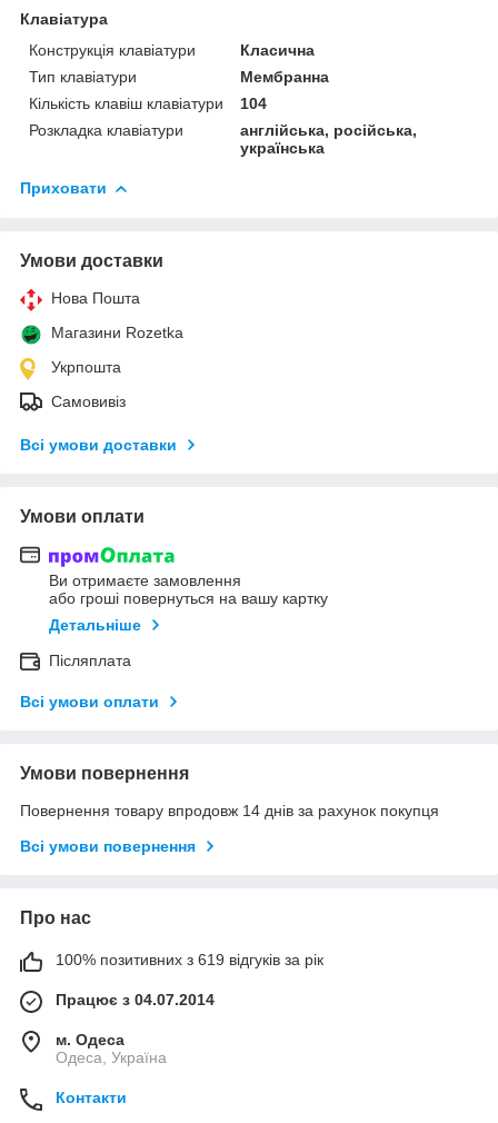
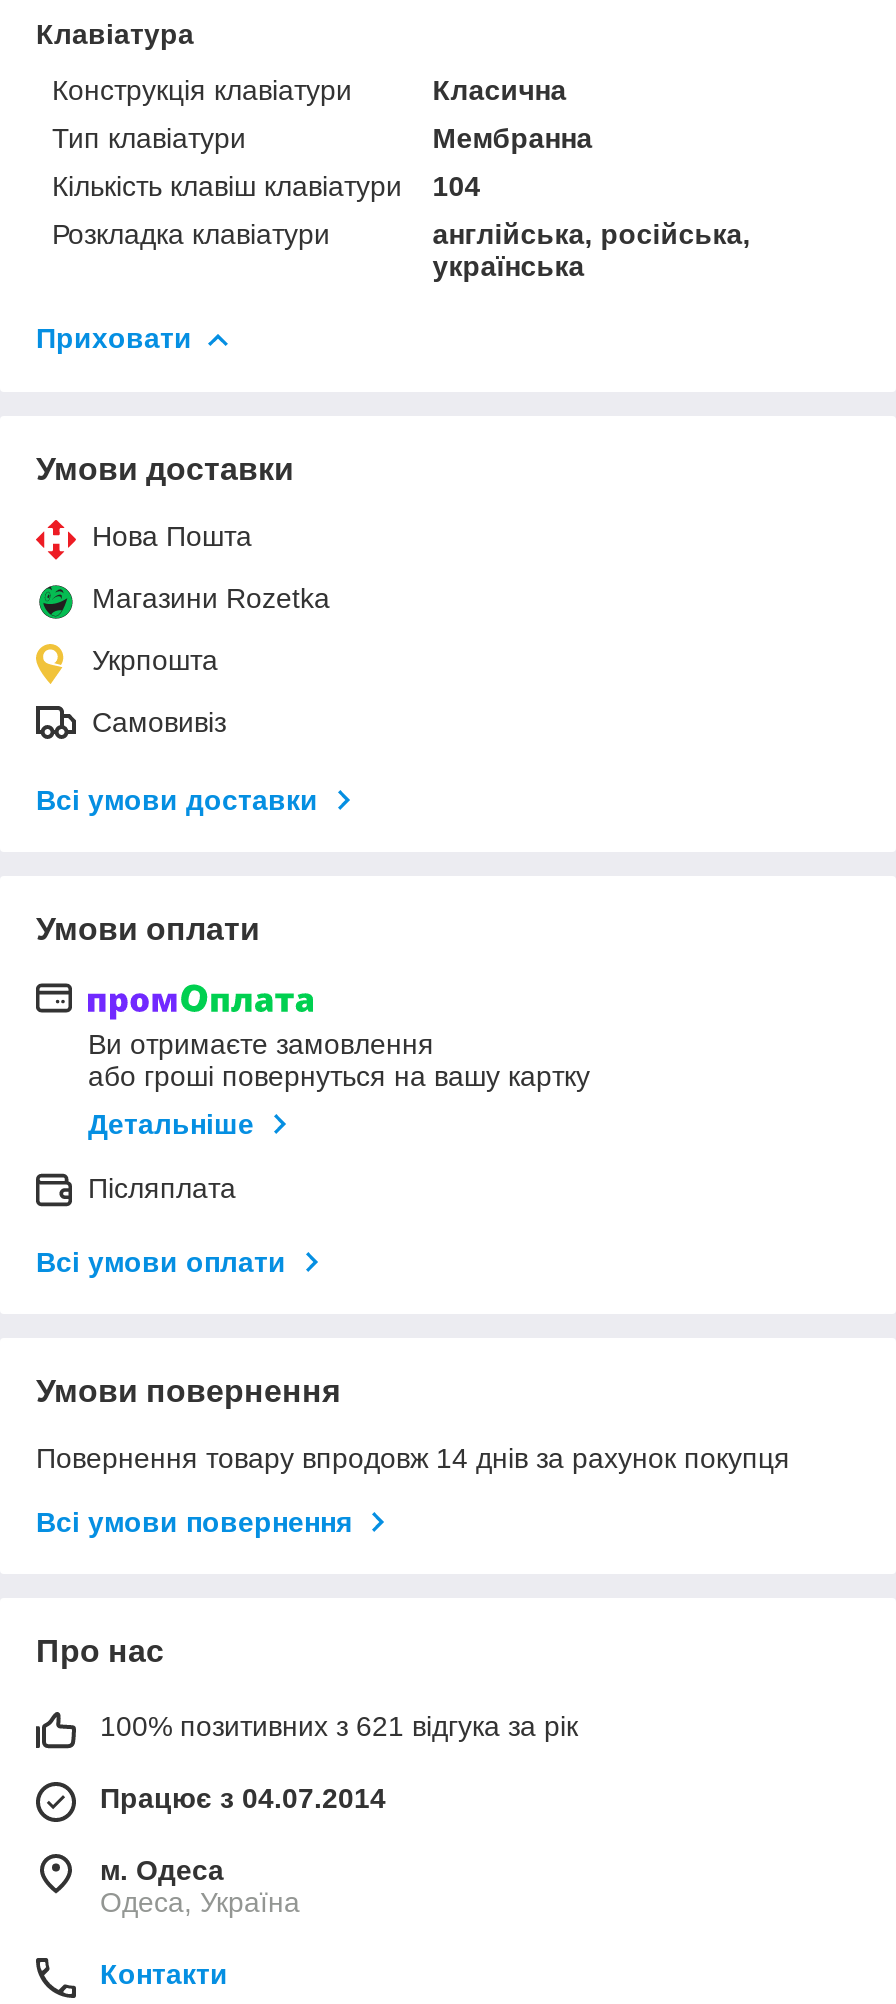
- 100% позитивних з 619 відгуків за рік
+ 100% позитивних з 621 відгука за рік
